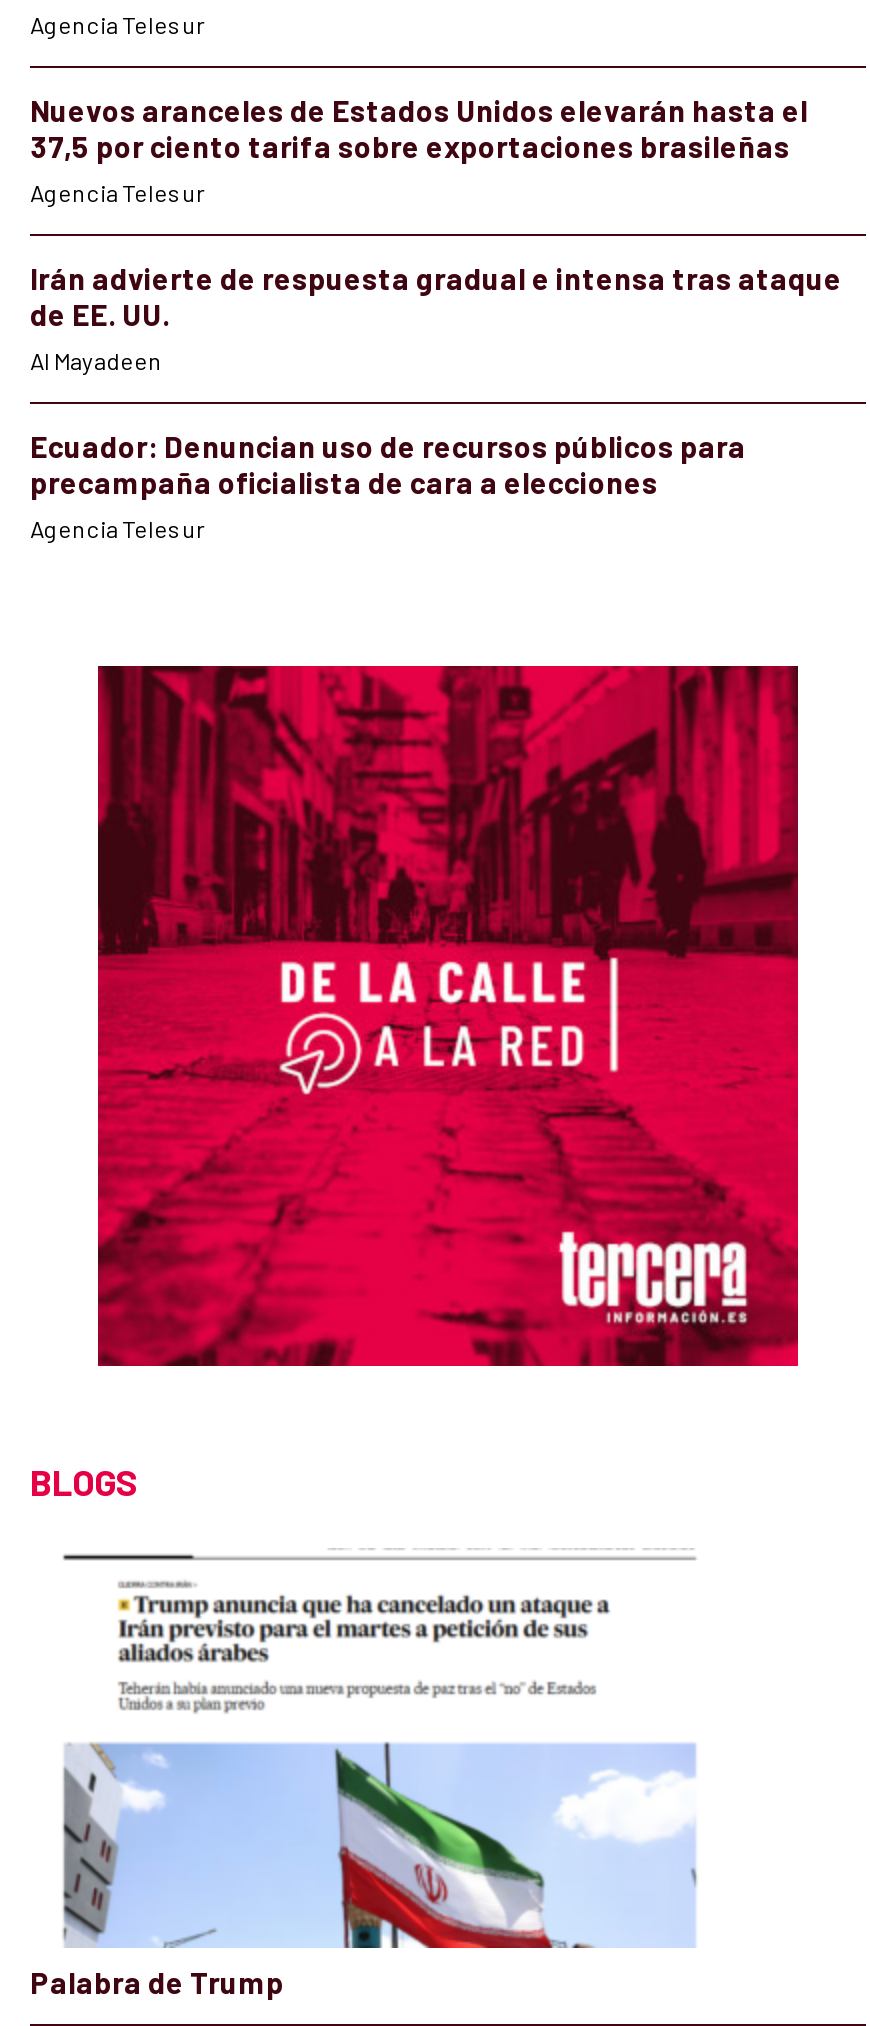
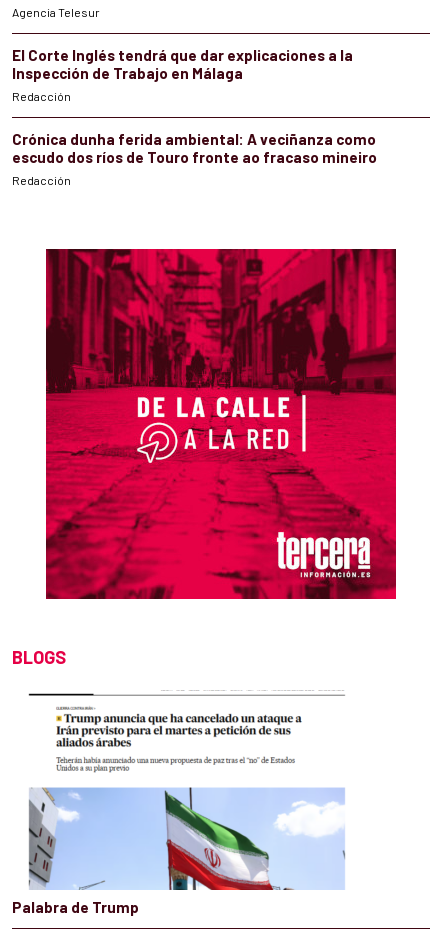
- Nuevos aranceles de Estados Unidos elevarán hasta el
- 37,5 por ciento tarifa sobre exportaciones brasileñas
- Agencia Telesur
- Irán advierte de respuesta gradual e intensa tras ataque
- de EE. UU.
- Al Mayadeen
- Ecuador: Denuncian uso de recursos públicos para
- precampaña oficialista de cara a elecciones
- Agencia Telesur
+ El Corte Inglés tendrá que dar explicaciones a la
+ Inspección de Trabajo en Málaga
+ Redacción
+ Crónica dunha ferida ambiental: A veciñanza como
+ escudo dos ríos de Touro fronte ao fracaso mineiro
+ Redacción
